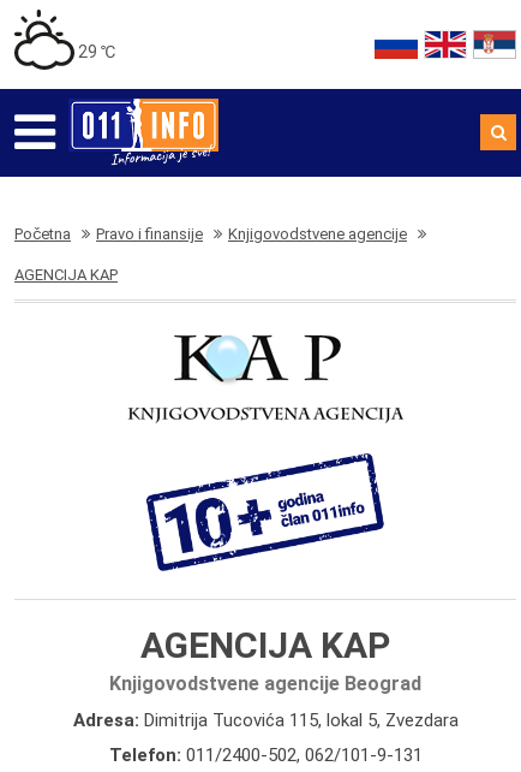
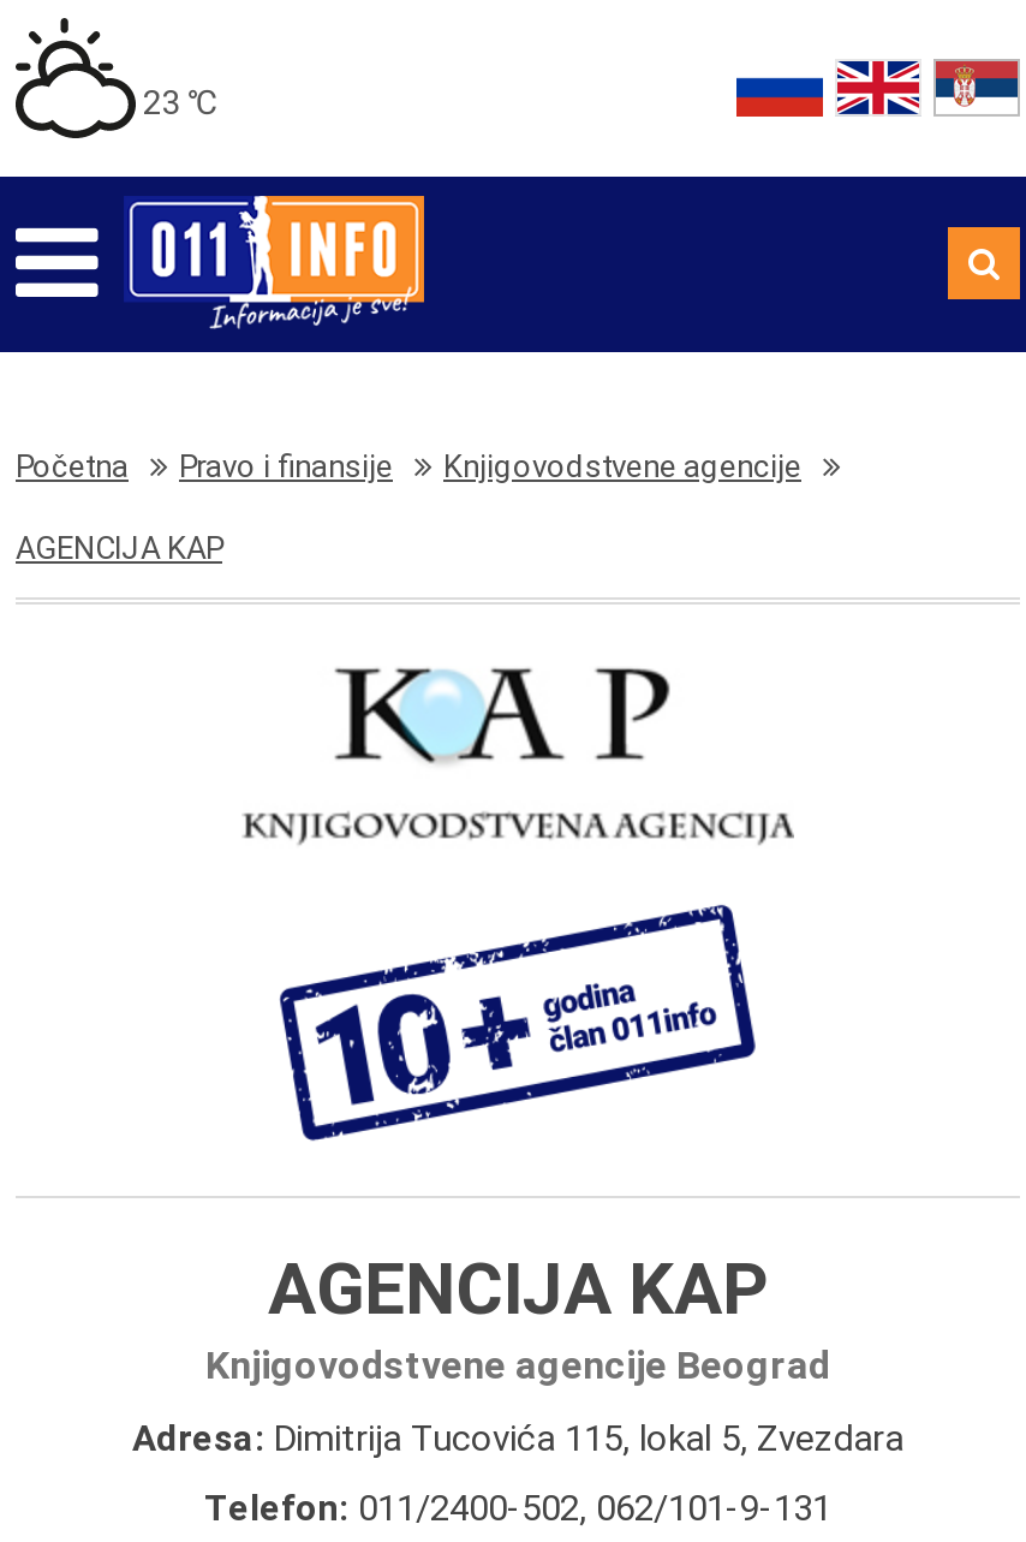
- 29 ℃
+ 23 ℃
